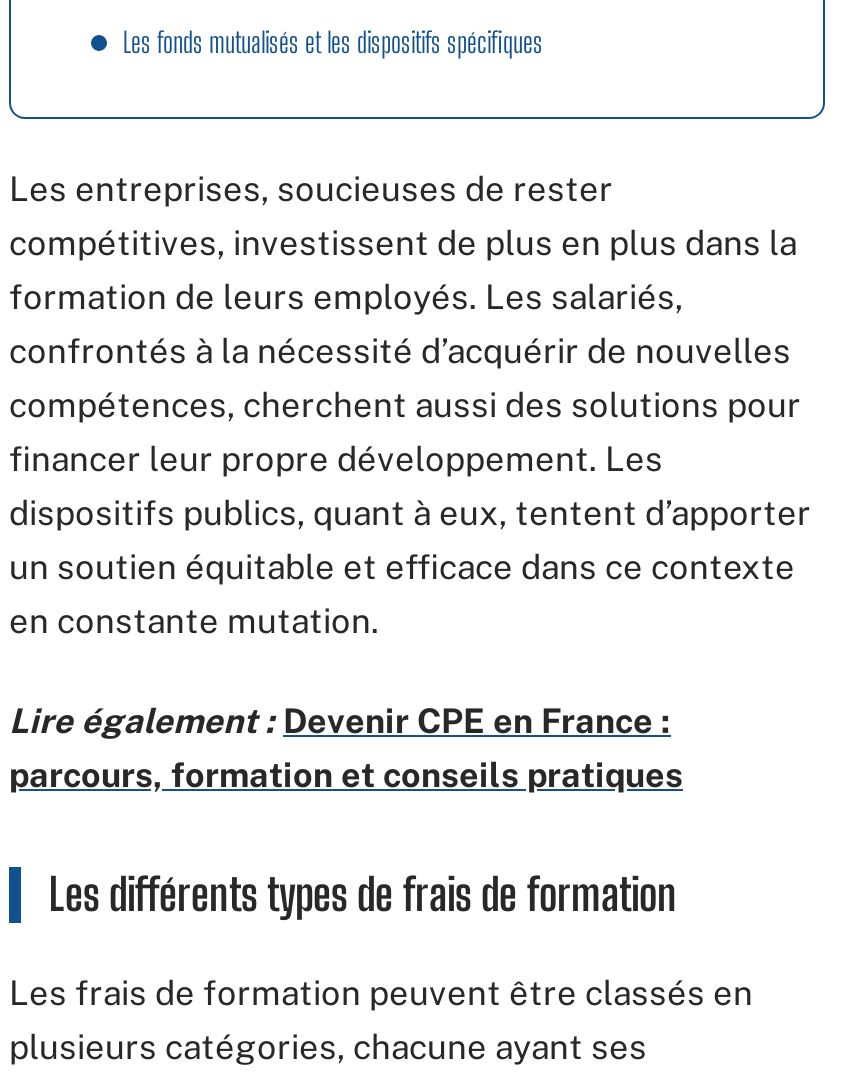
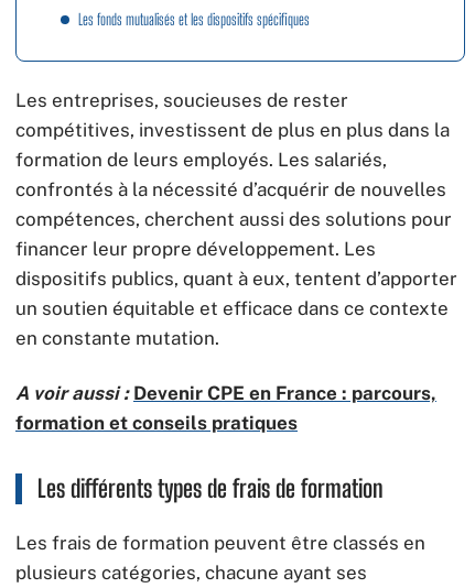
- Lire également : Devenir CPE en France :
- parcours, formation et conseils pratiques
+ A voir aussi : Devenir CPE en France : parcours,
+ formation et conseils pratiques
